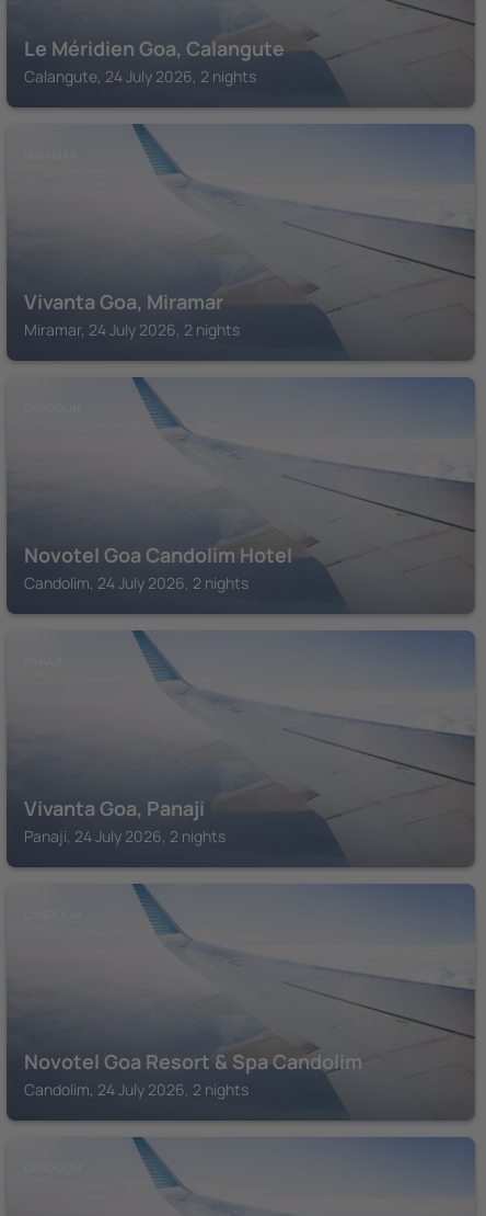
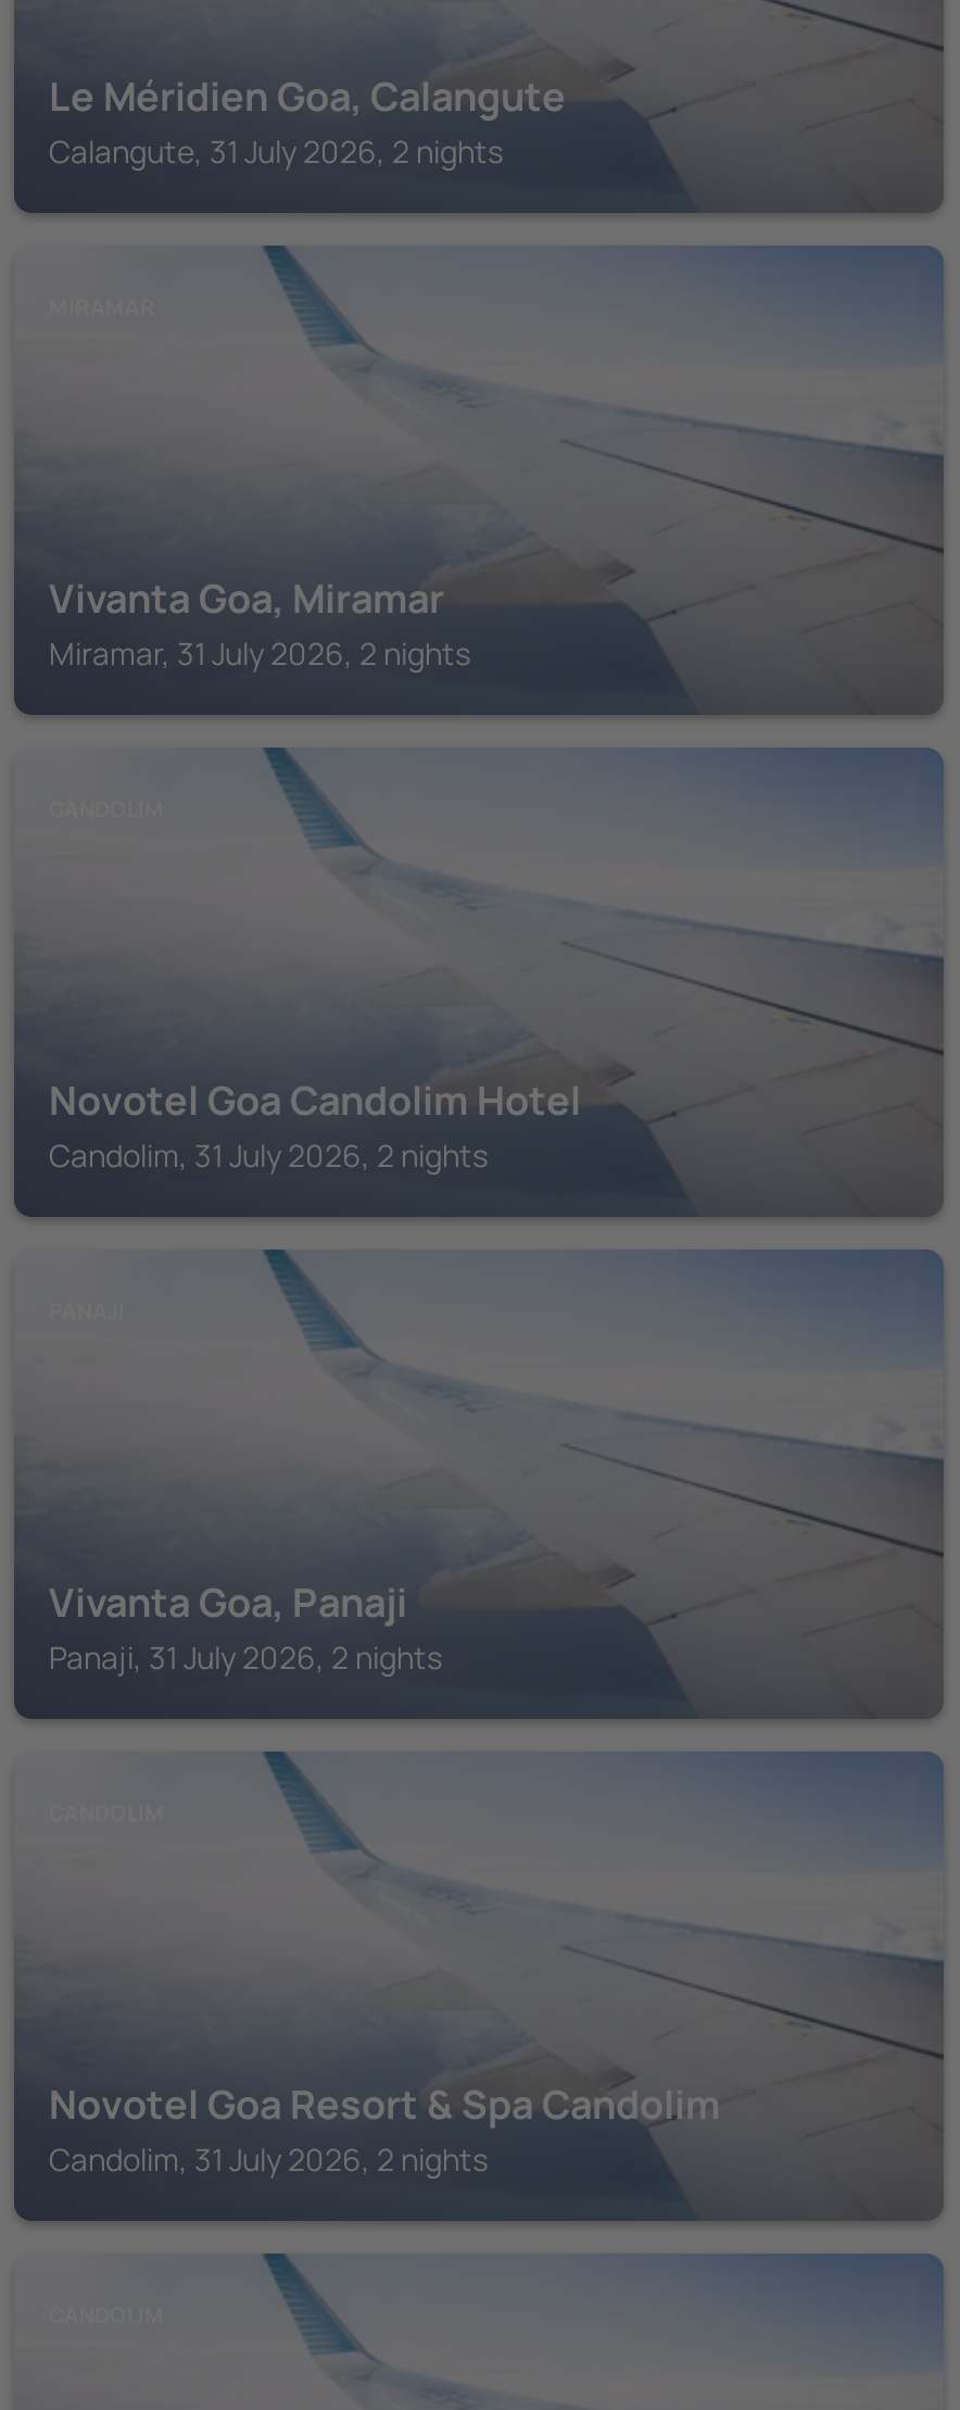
- Calangute, 24 July 2026, 2 nights
+ Calangute, 31 July 2026, 2 nights

- Miramar, 24 July 2026, 2 nights
+ Miramar, 31 July 2026, 2 nights

- Candolim, 24 July 2026, 2 nights
+ Candolim, 31 July 2026, 2 nights

- Panaji, 24 July 2026, 2 nights
+ Panaji, 31 July 2026, 2 nights

- Candolim, 24 July 2026, 2 nights
+ Candolim, 31 July 2026, 2 nights
